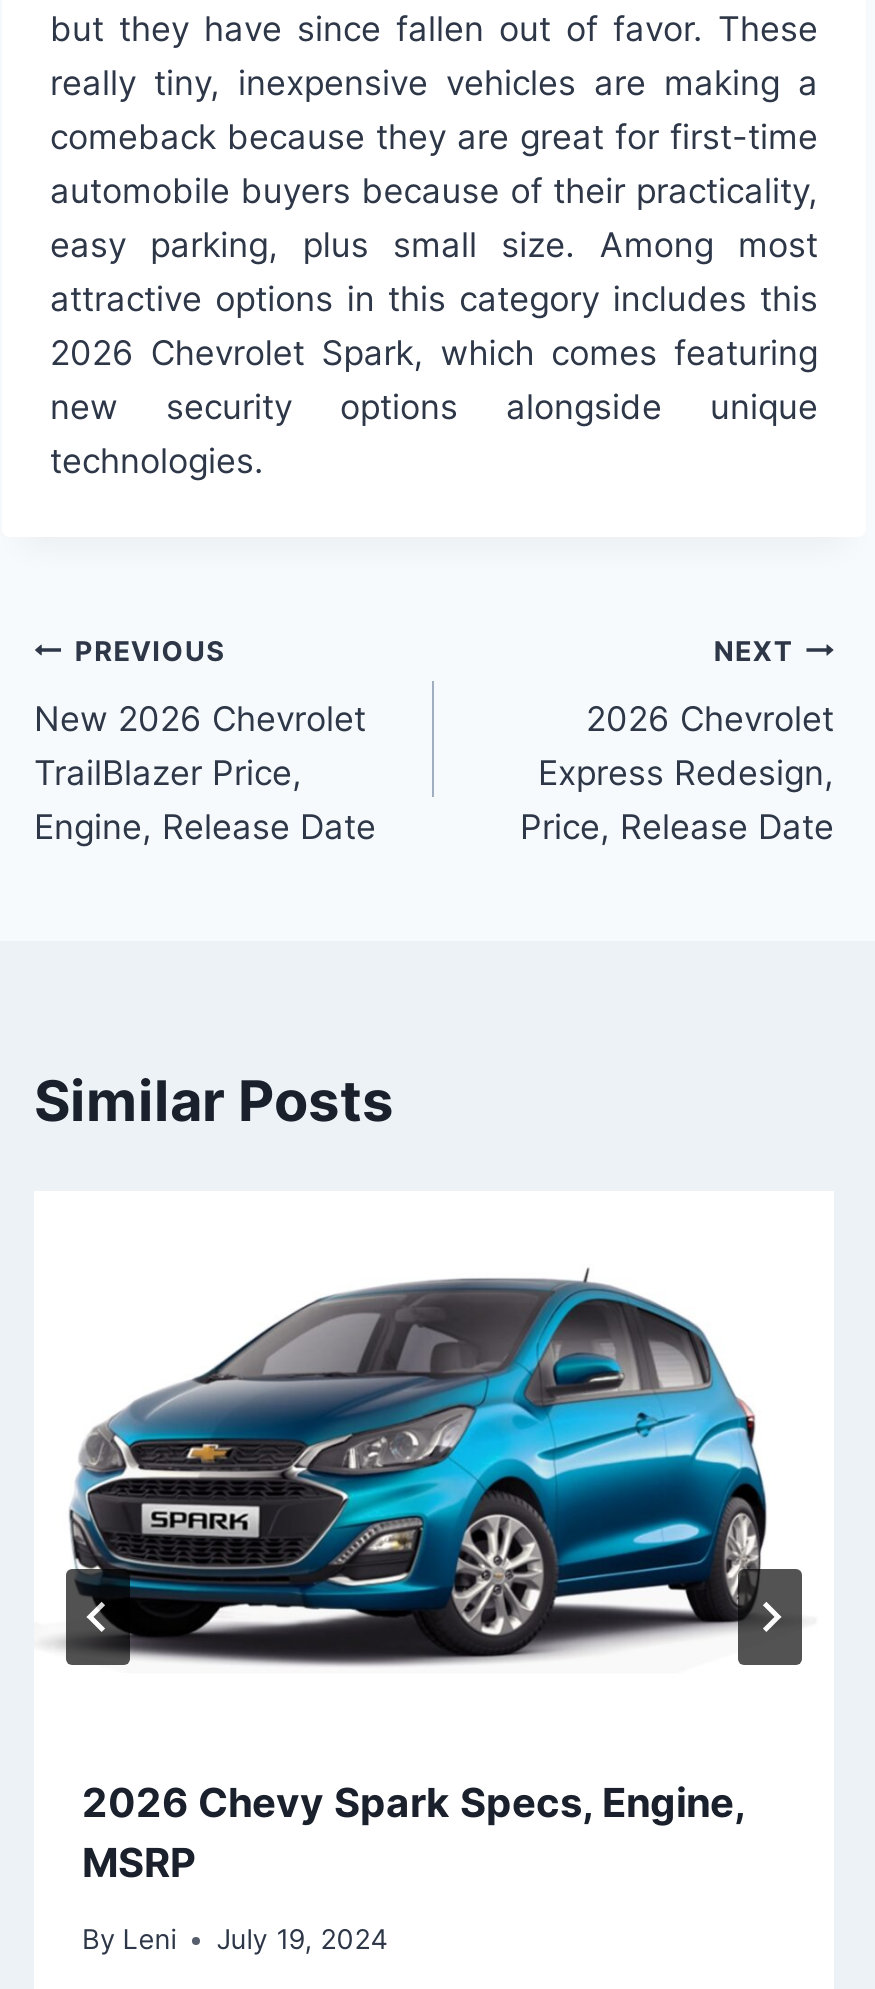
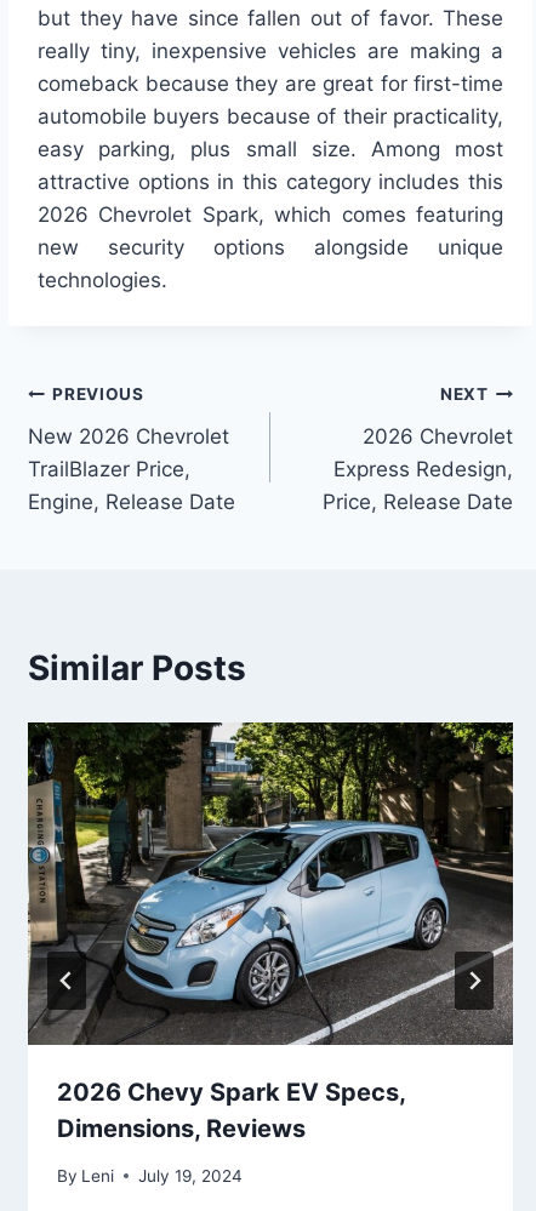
- [image]
- 2026 Chevy Spark Specs, Engine,
- MSRP
+ [image]
+ 2026 Chevy Spark EV Specs,
+ Dimensions, Reviews
